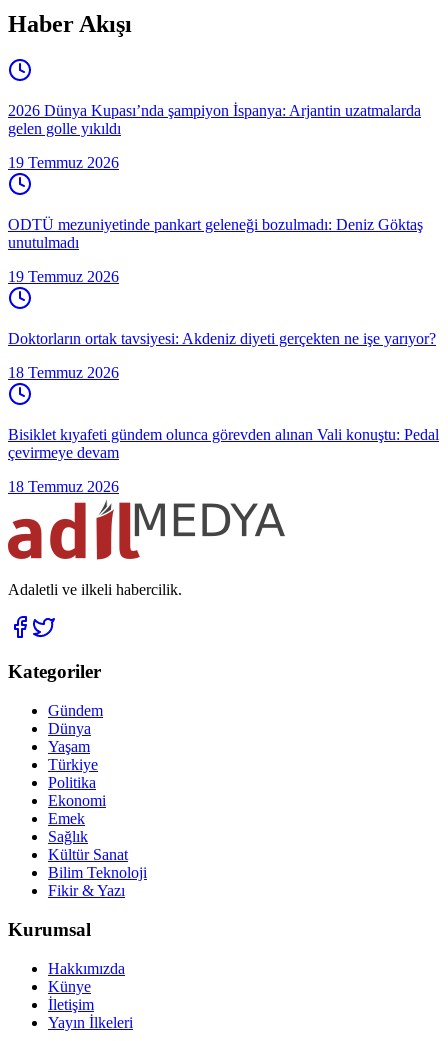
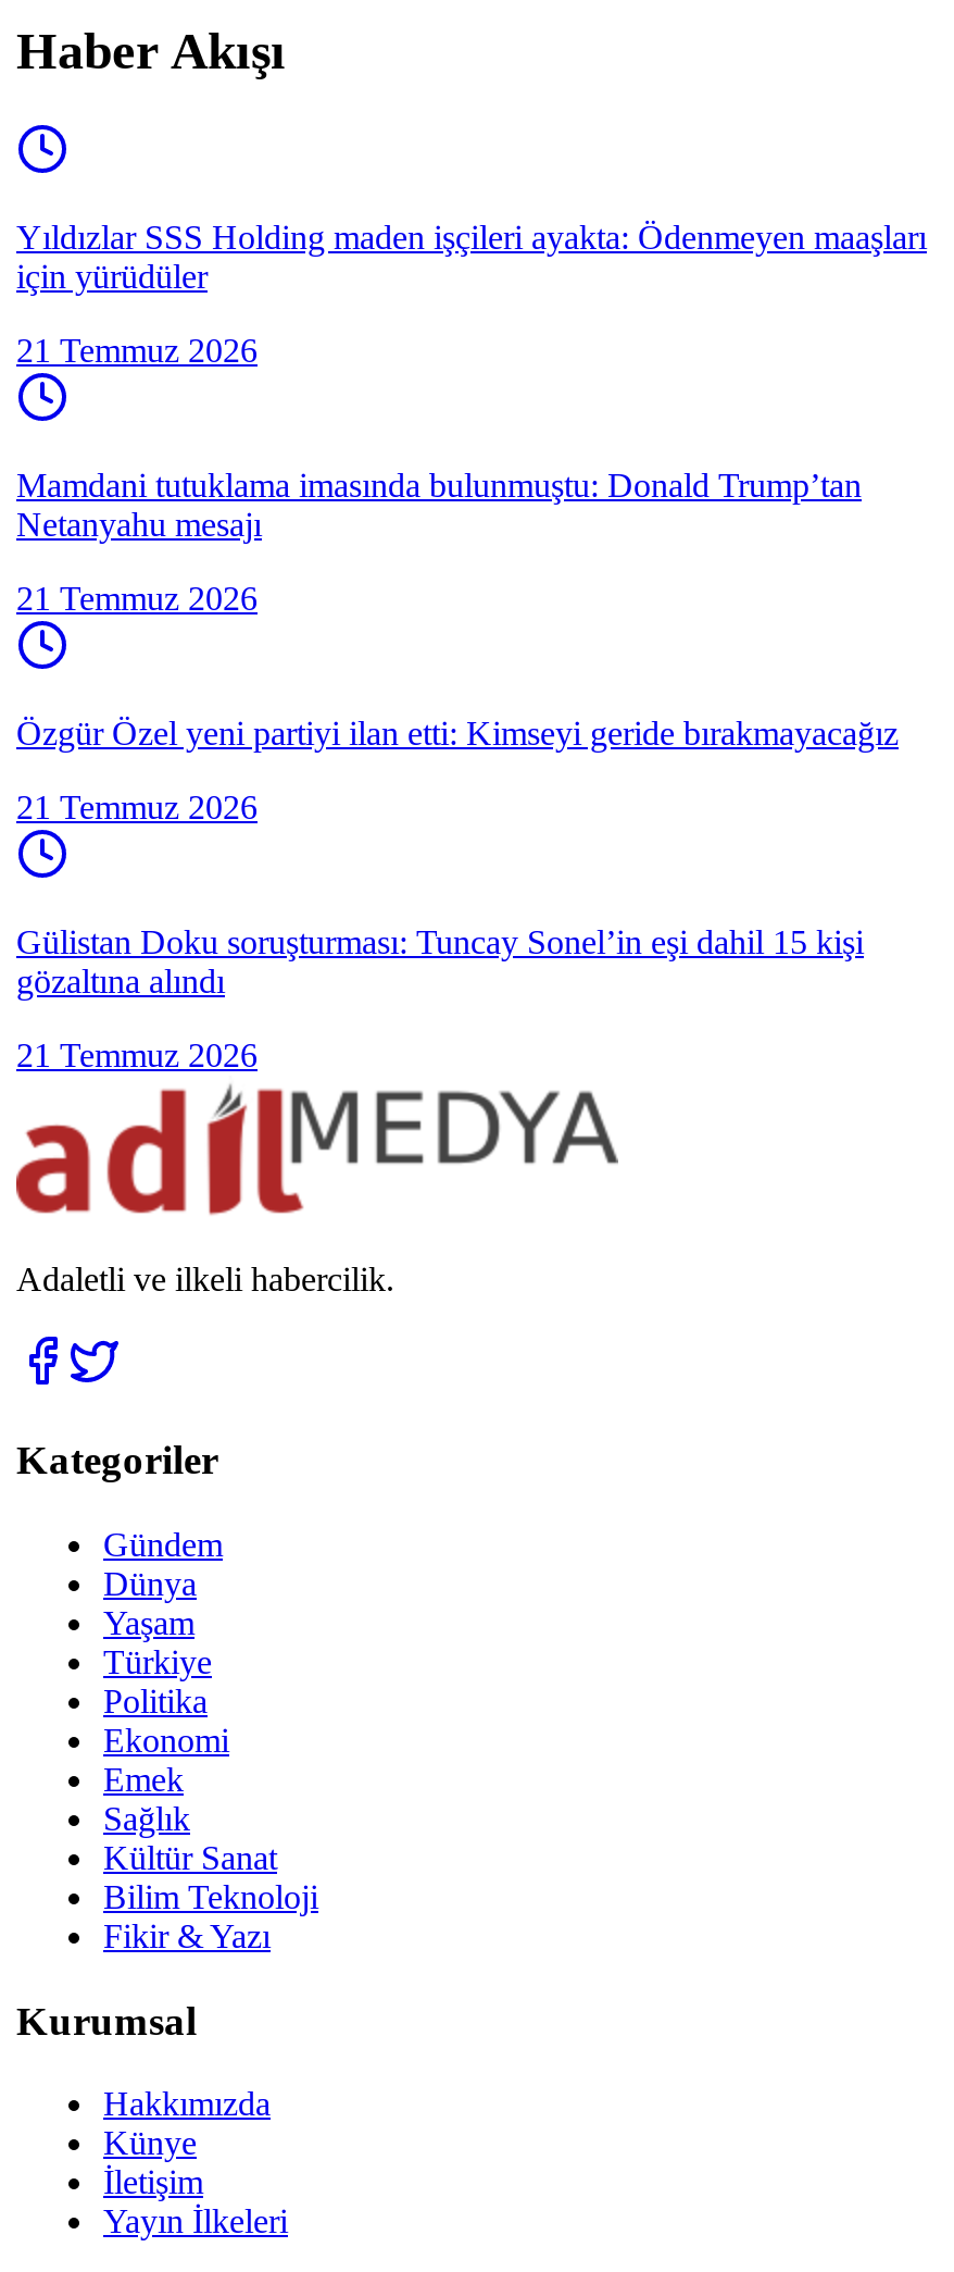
- 2026 Dünya Kupası’nda şampiyon İspanya: Arjantin uzatmalarda
- gelen golle yıkıldı
+ Yıldızlar SSS Holding maden işçileri ayakta: Ödenmeyen maaşları
+ için yürüdüler

- 19 Temmuz 2026
+ 21 Temmuz 2026

- ODTÜ mezuniyetinde pankart geleneği bozulmadı: Deniz Göktaş
- unutulmadı
+ Mamdani tutuklama imasında bulunmuştu: Donald Trump’tan
+ Netanyahu mesajı

- 19 Temmuz 2026
+ 21 Temmuz 2026

- Doktorların ortak tavsiyesi: Akdeniz diyeti gerçekten ne işe yarıyor?
+ Özgür Özel yeni partiyi ilan etti: Kimseyi geride bırakmayacağız

- 18 Temmuz 2026
+ 21 Temmuz 2026

- Bisiklet kıyafeti gündem olunca görevden alınan Vali konuştu: Pedal
- çevirmeye devam
+ Gülistan Doku soruşturması: Tuncay Sonel’in eşi dahil 15 kişi
+ gözaltına alındı

- 18 Temmuz 2026
+ 21 Temmuz 2026
